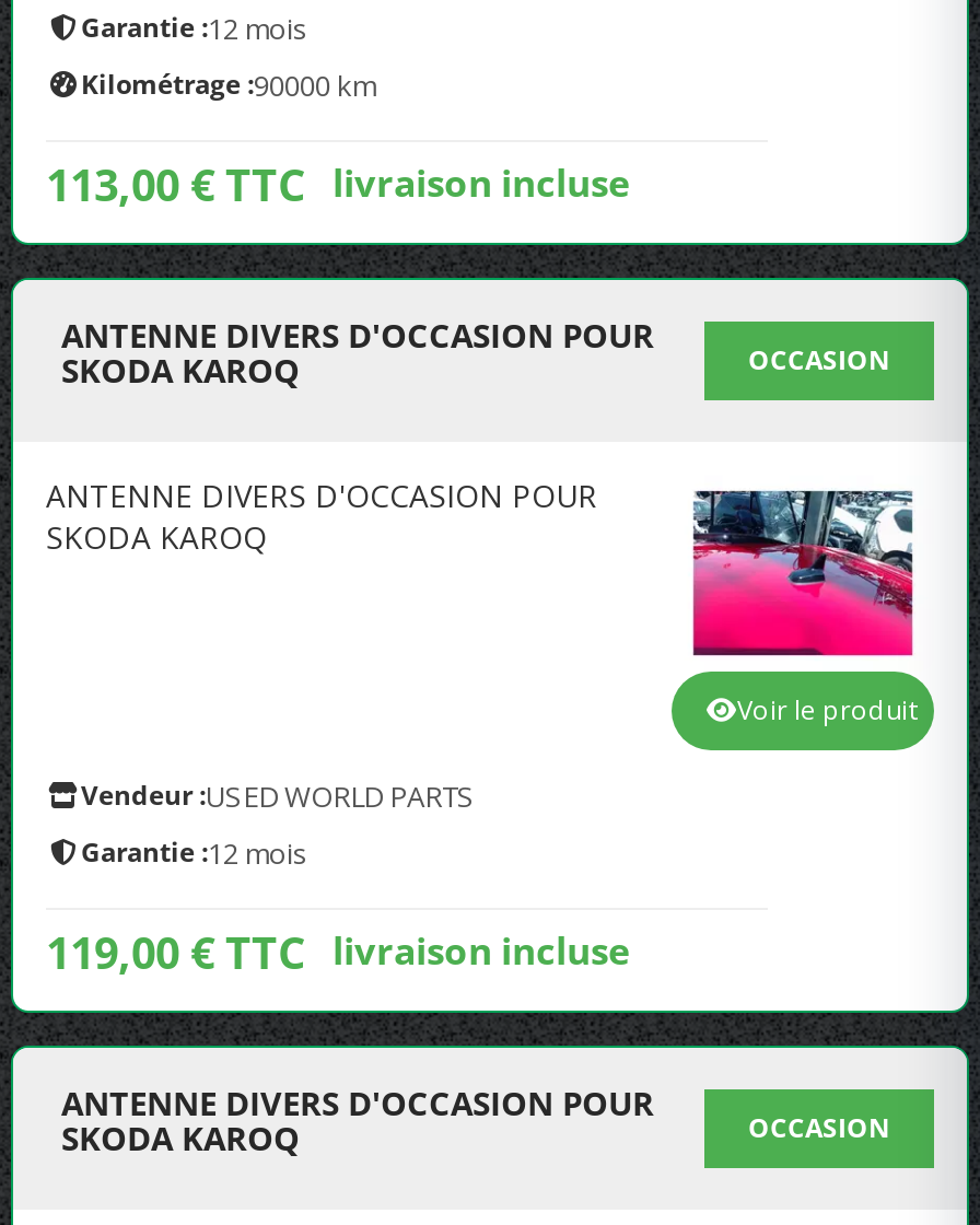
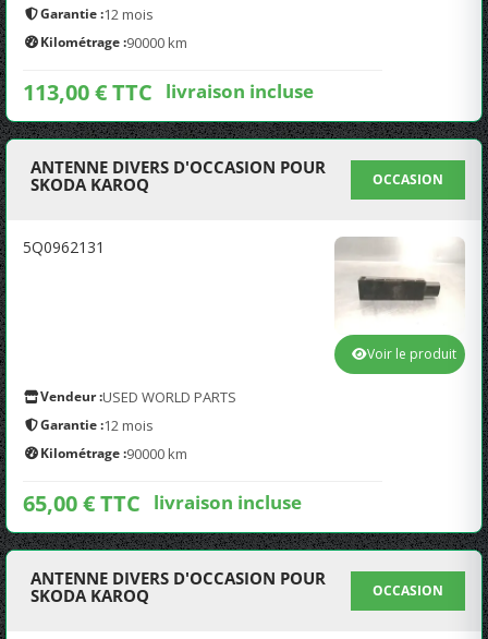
- ANTENNE DIVERS D'OCCASION POUR
- SKODA KAROQ
+ 5Q0962131

- [image]
+ [image]

- 119,00 € TTC livraison incluse
+ Kilométrage : 90000 km
+ 65,00 € TTC livraison incluse
